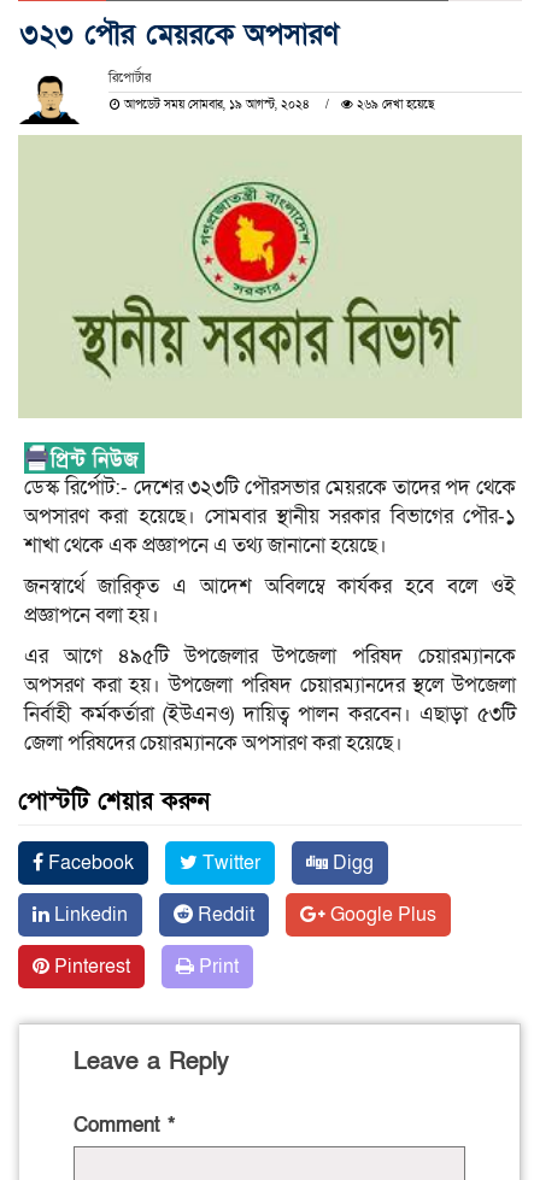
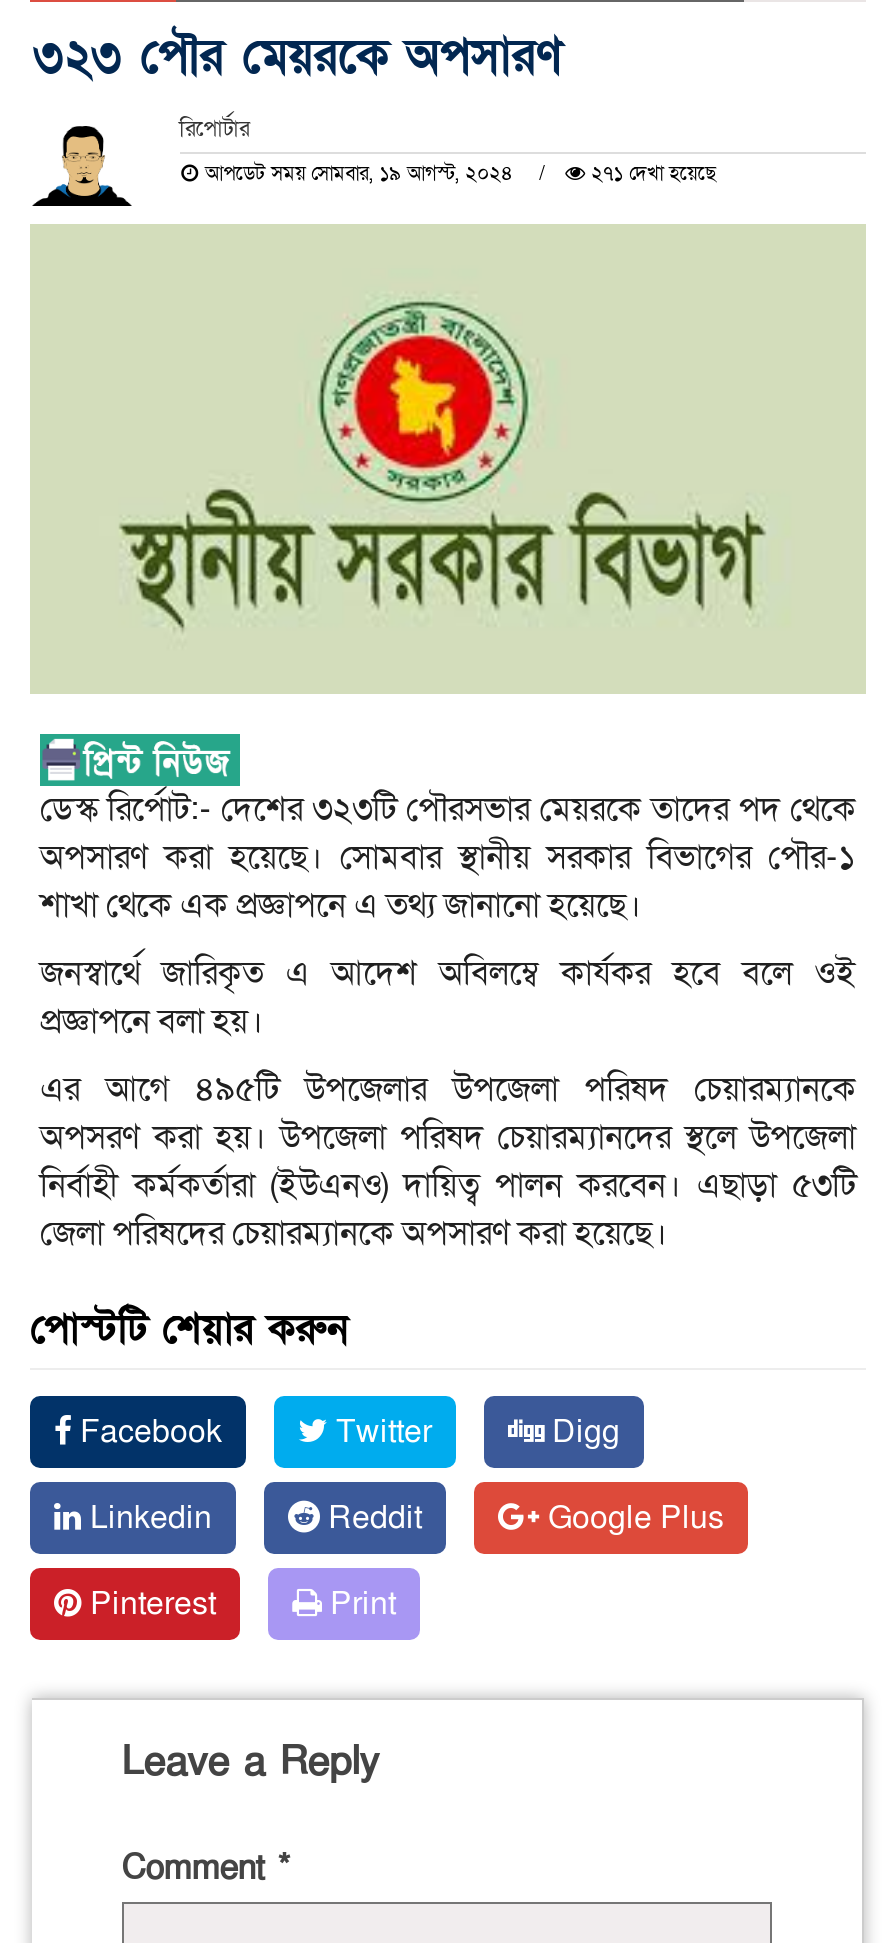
- ২৬৯ দেখা হয়েছে
+ ২৭১ দেখা হয়েছে
